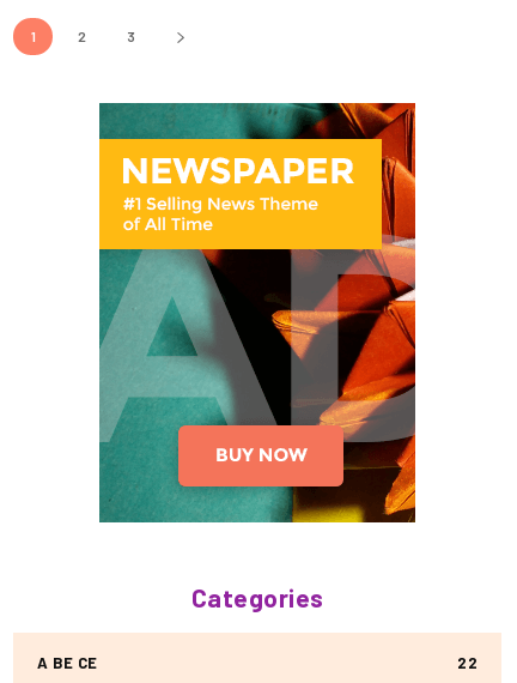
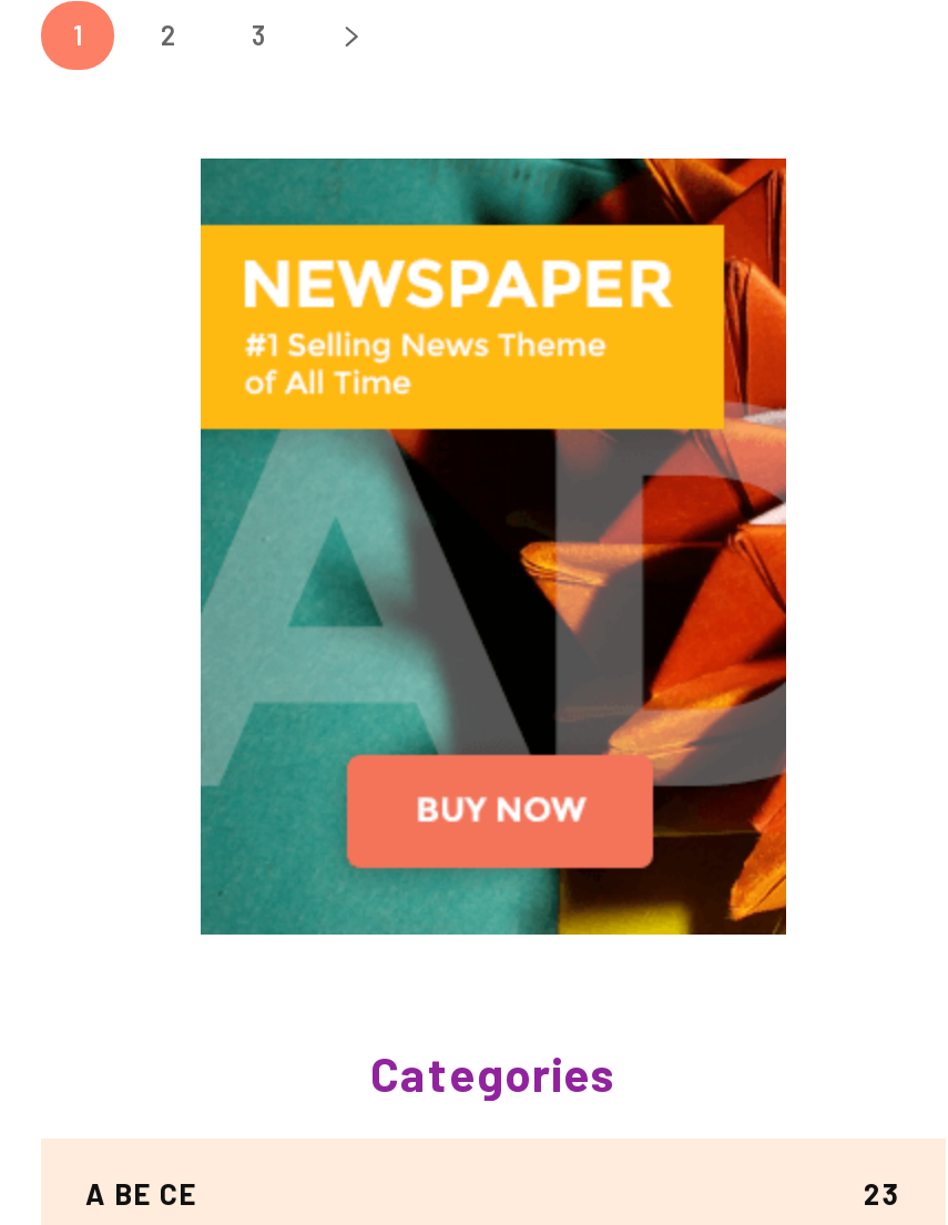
- 22
+ 23
